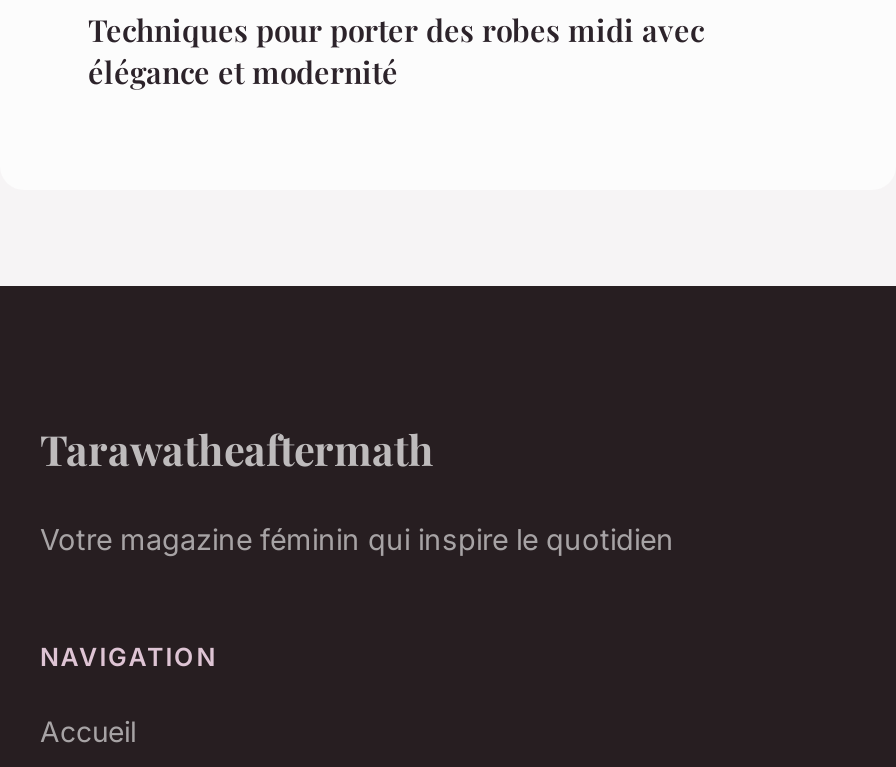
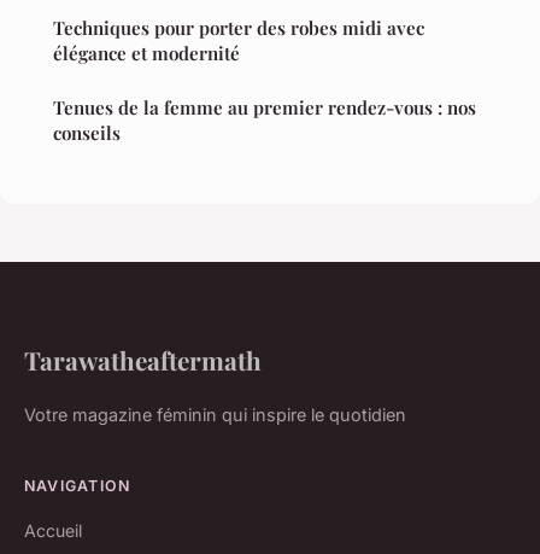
+ Tenues de la femme au premier rendez-vous : nos
+ conseils
